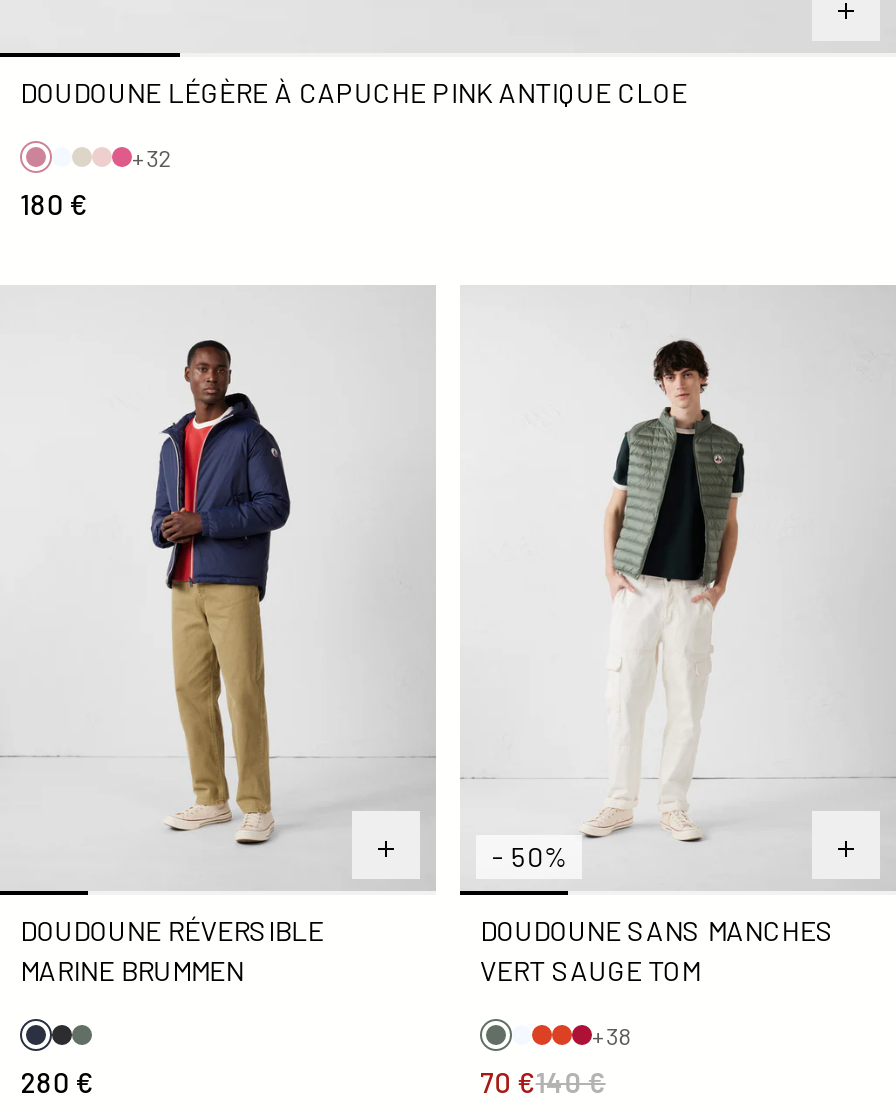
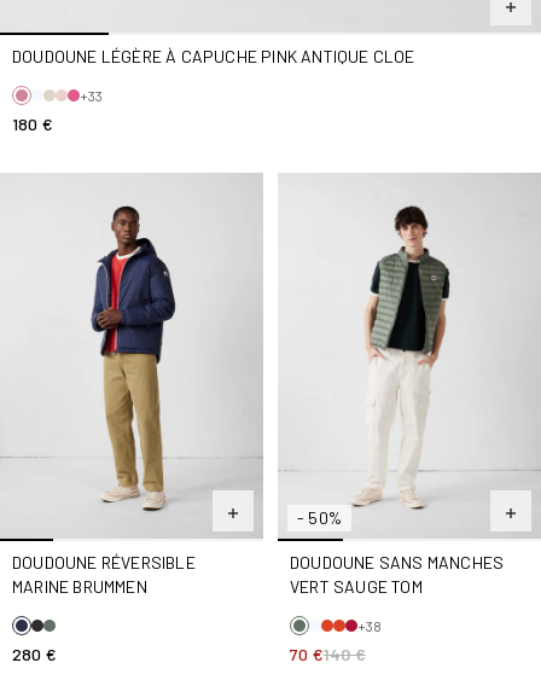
- +32
+ +33
